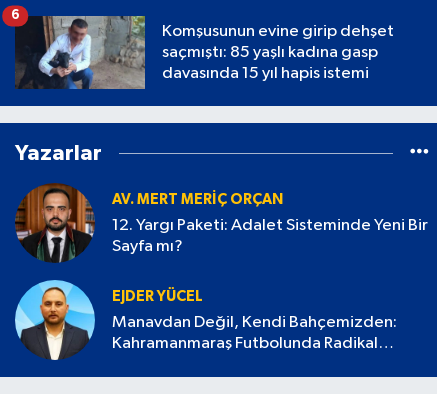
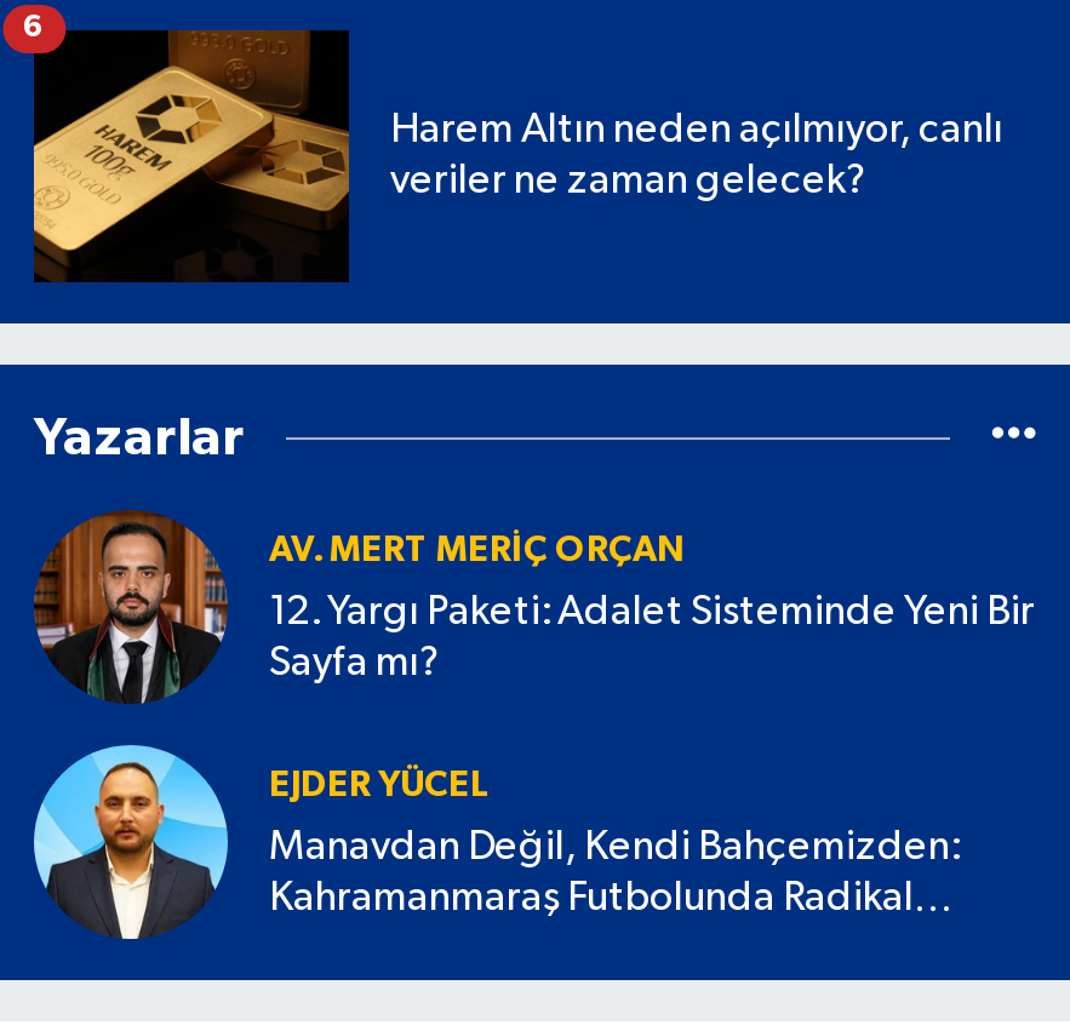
- [image]
- Komşusunun evine girip dehşet
- saçmıştı: 85 yaşlı kadına gasp
- davasında 15 yıl hapis istemi
+ [image]
+ Harem Altın neden açılmıyor, canlı
+ veriler ne zaman gelecek?
